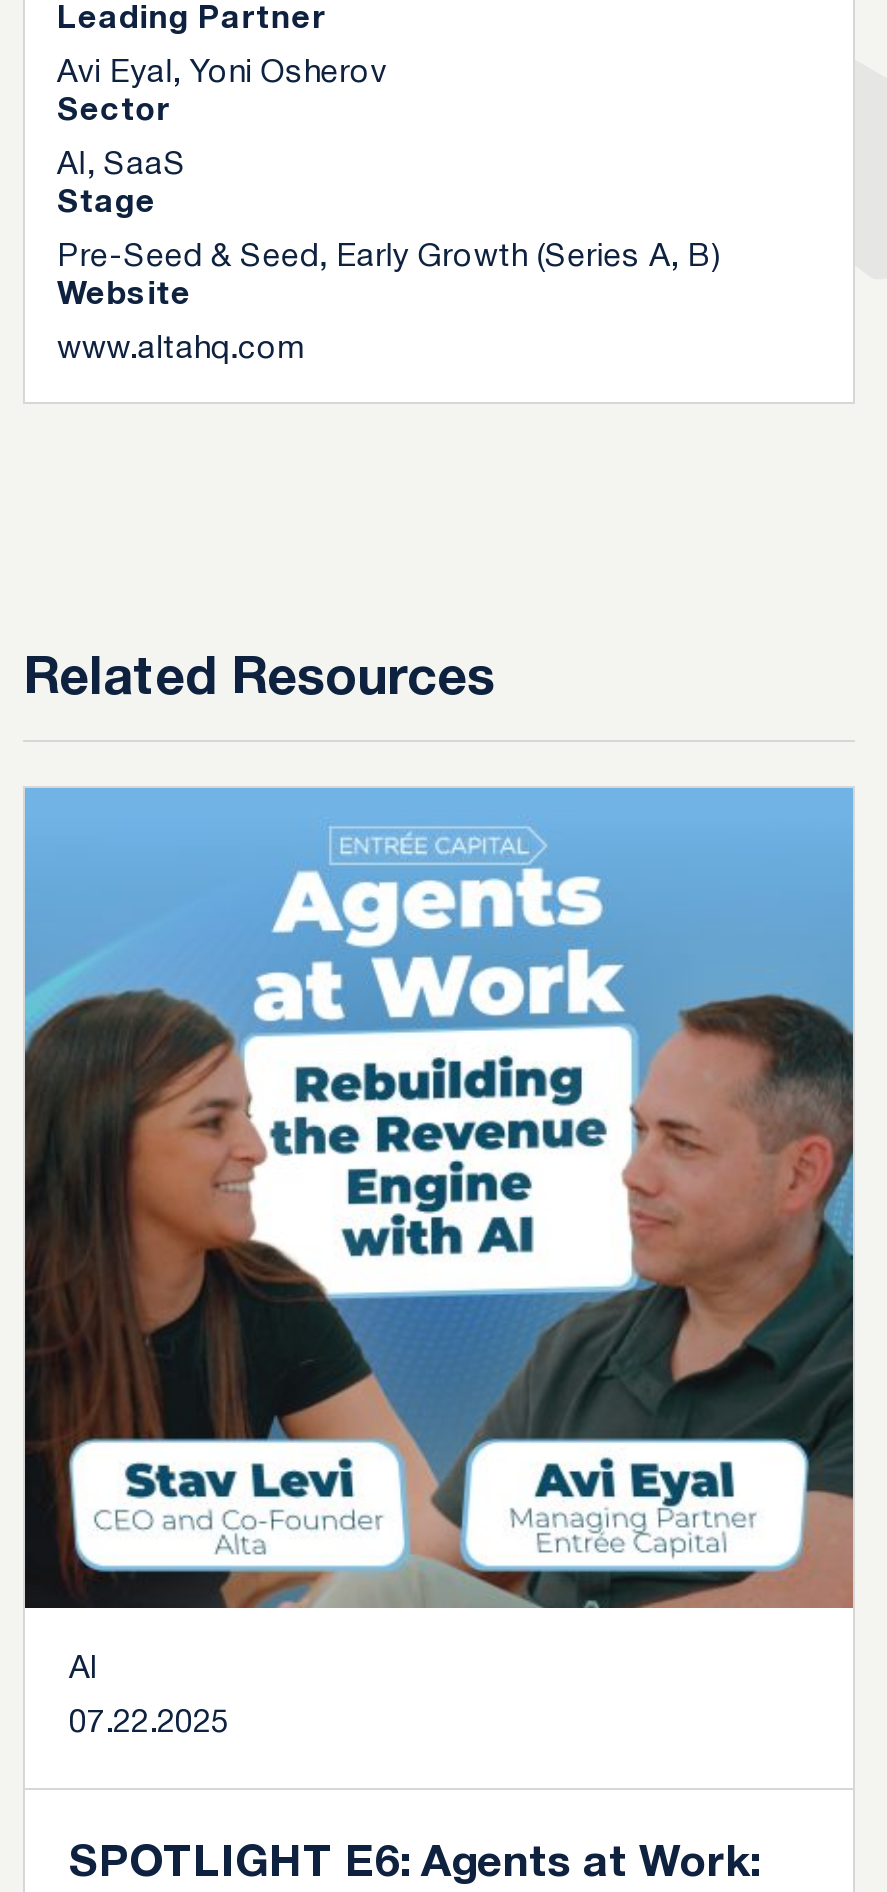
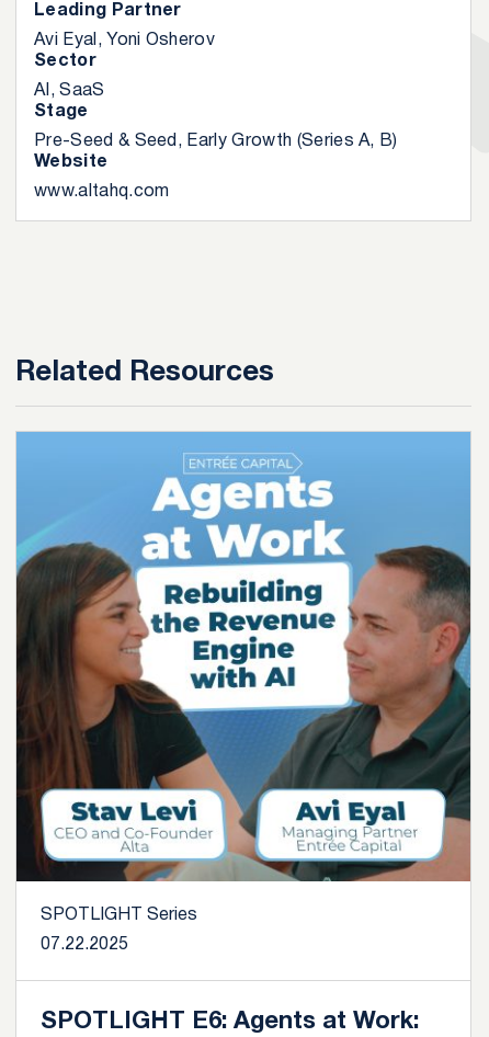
- AI
+ SPOTLIGHT Series
